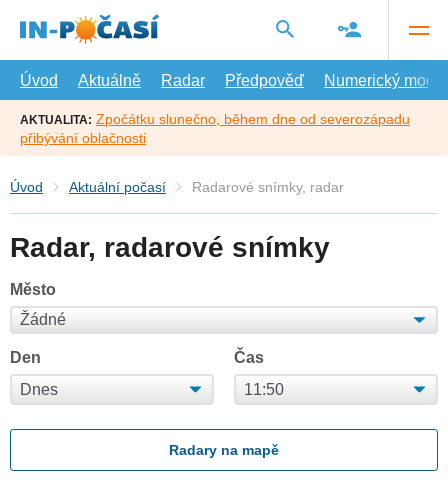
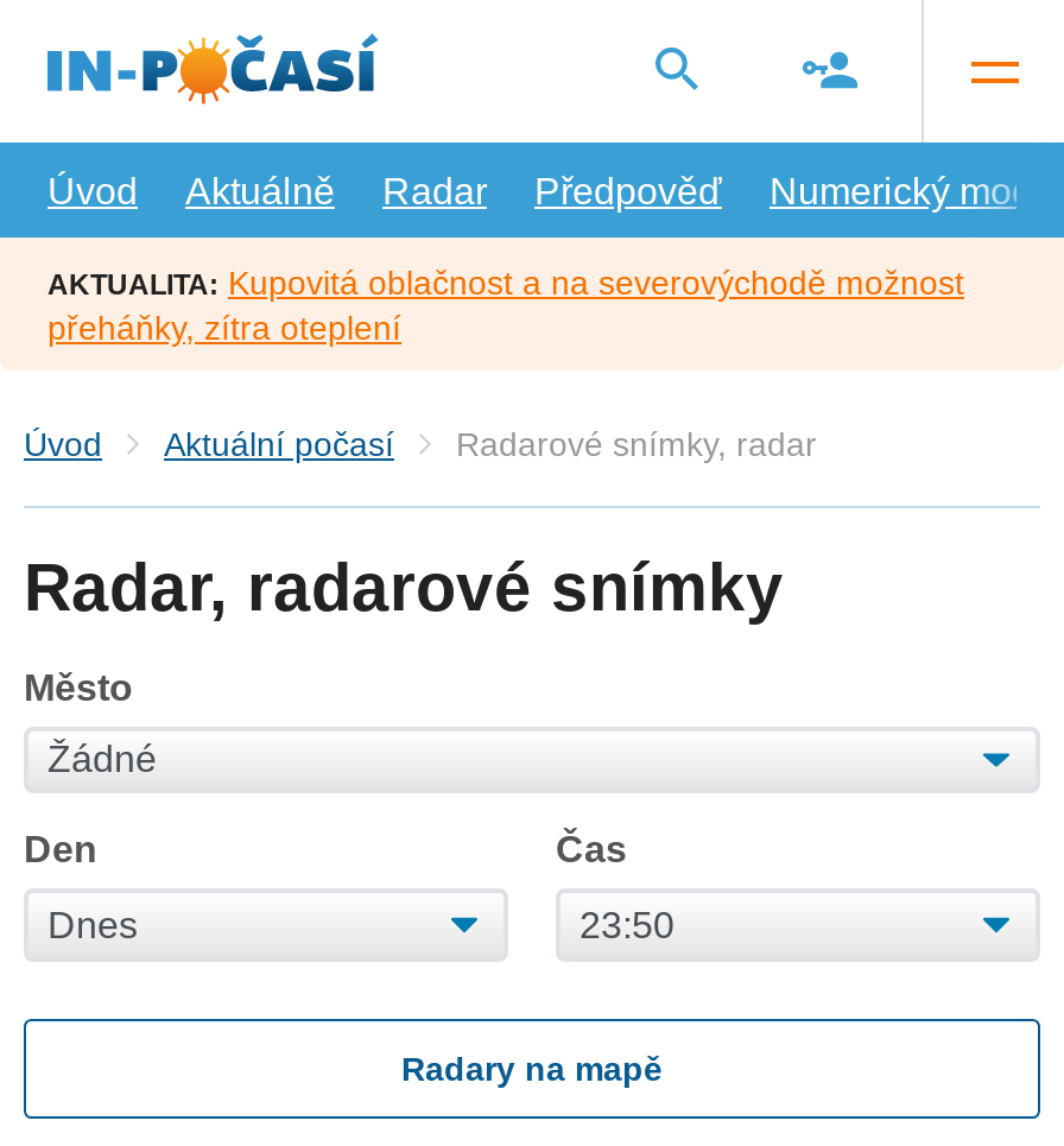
- AKTUALITA: Zpočátku slunečno, během dne od severozápadu
- přibývání oblačnosti
+ AKTUALITA: Kupovitá oblačnost a na severovýchodě možnost
+ přeháňky, zítra oteplení
